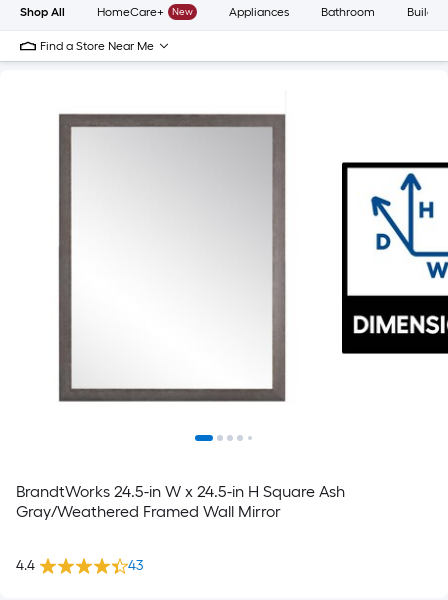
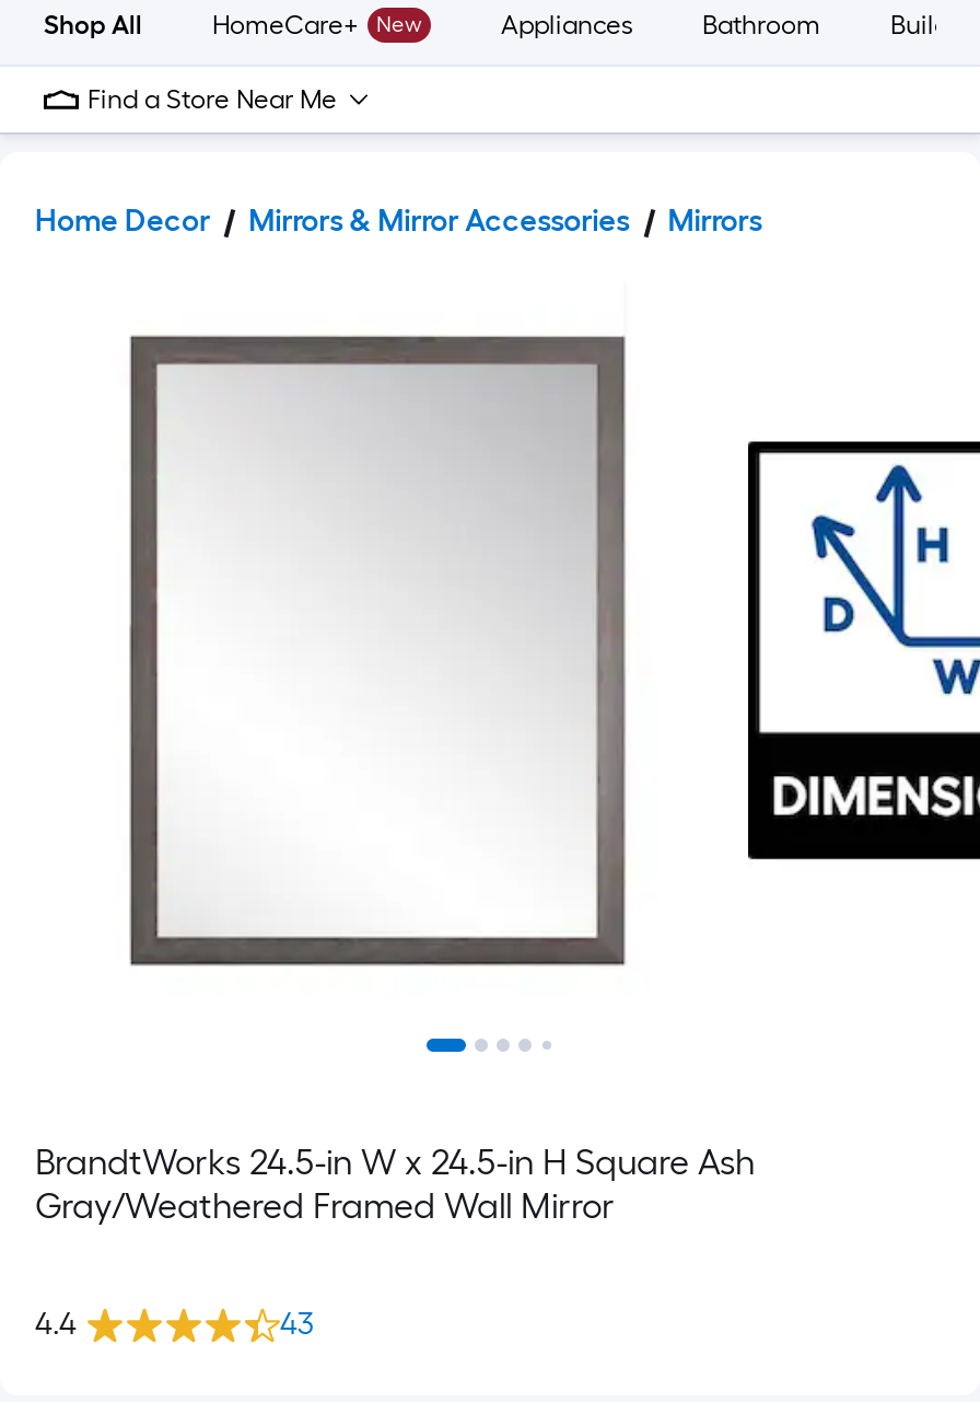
+ Home Decor
+ Mirrors & Mirror Accessories
+ Mirrors
